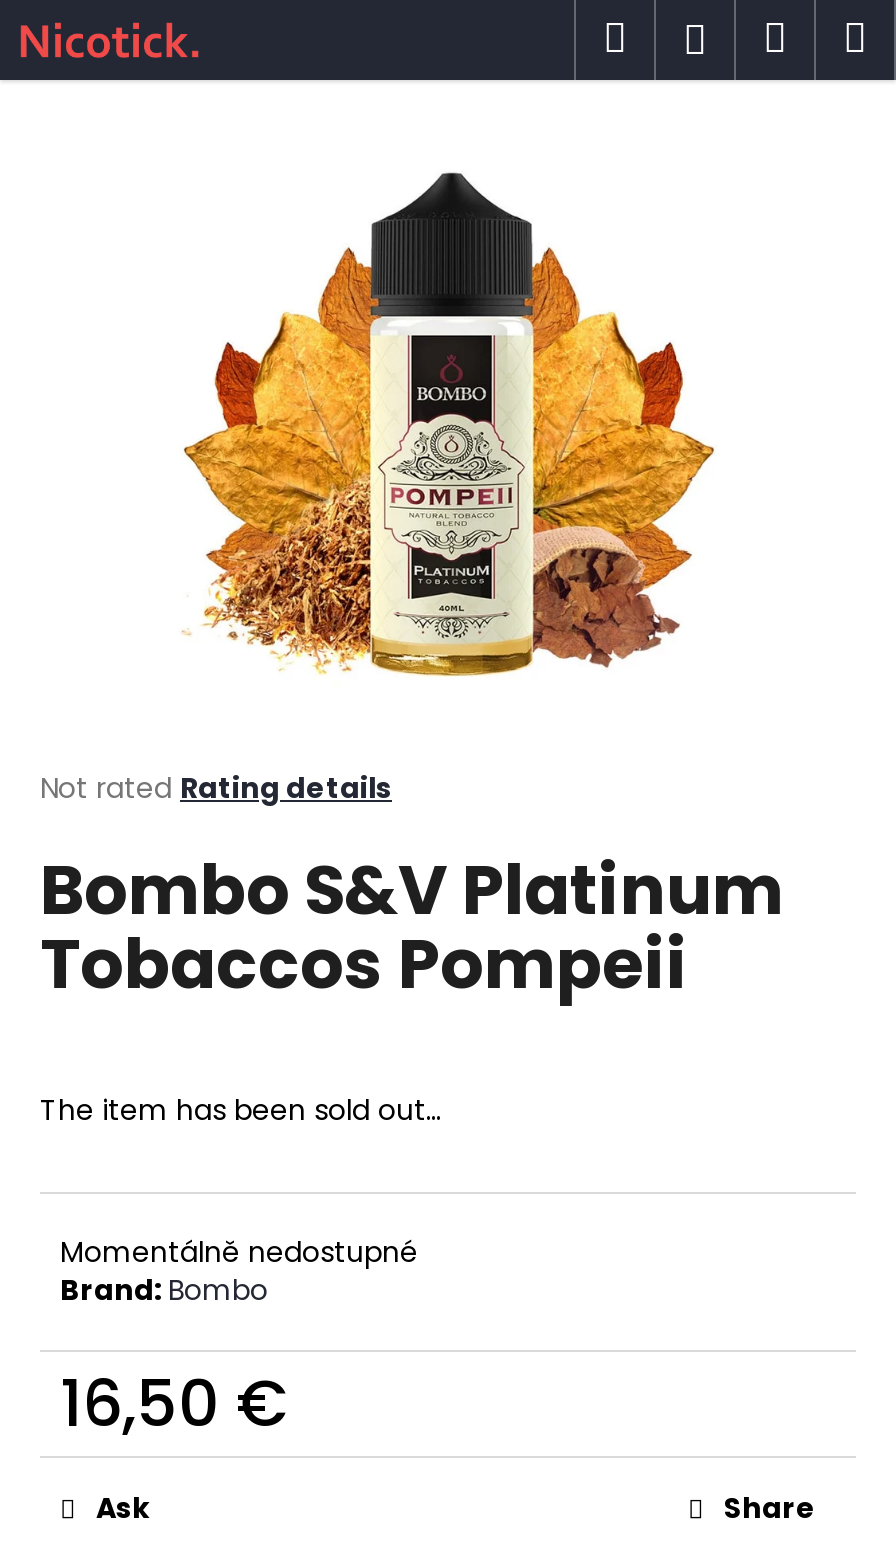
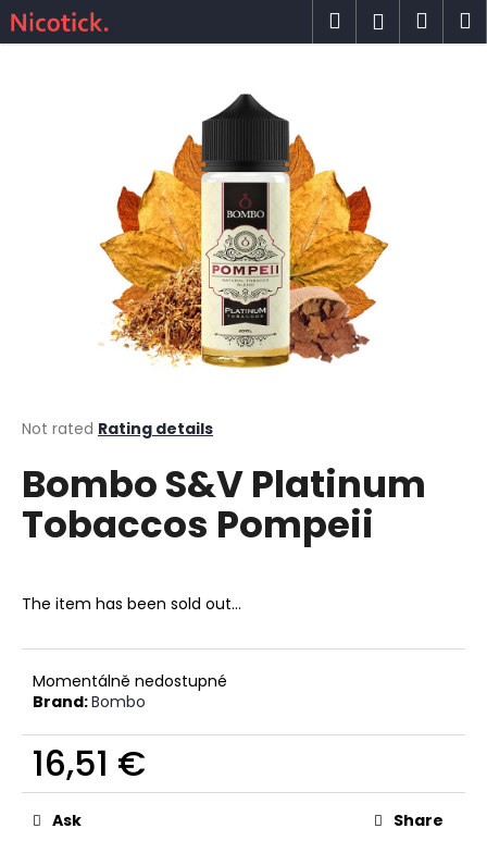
- 16,50 €
+ 16,51 €
